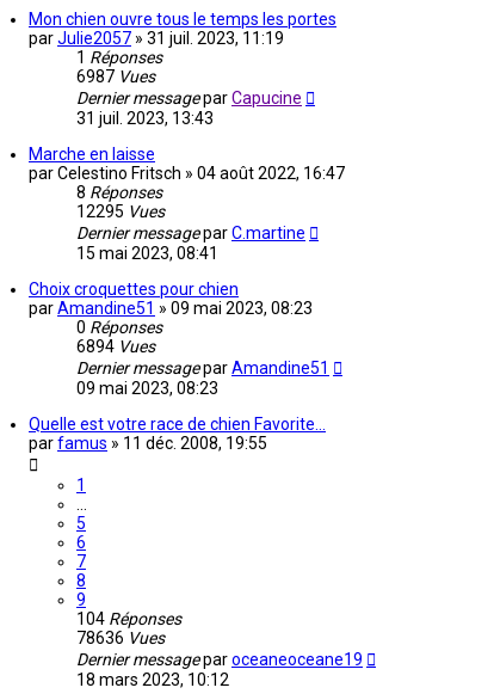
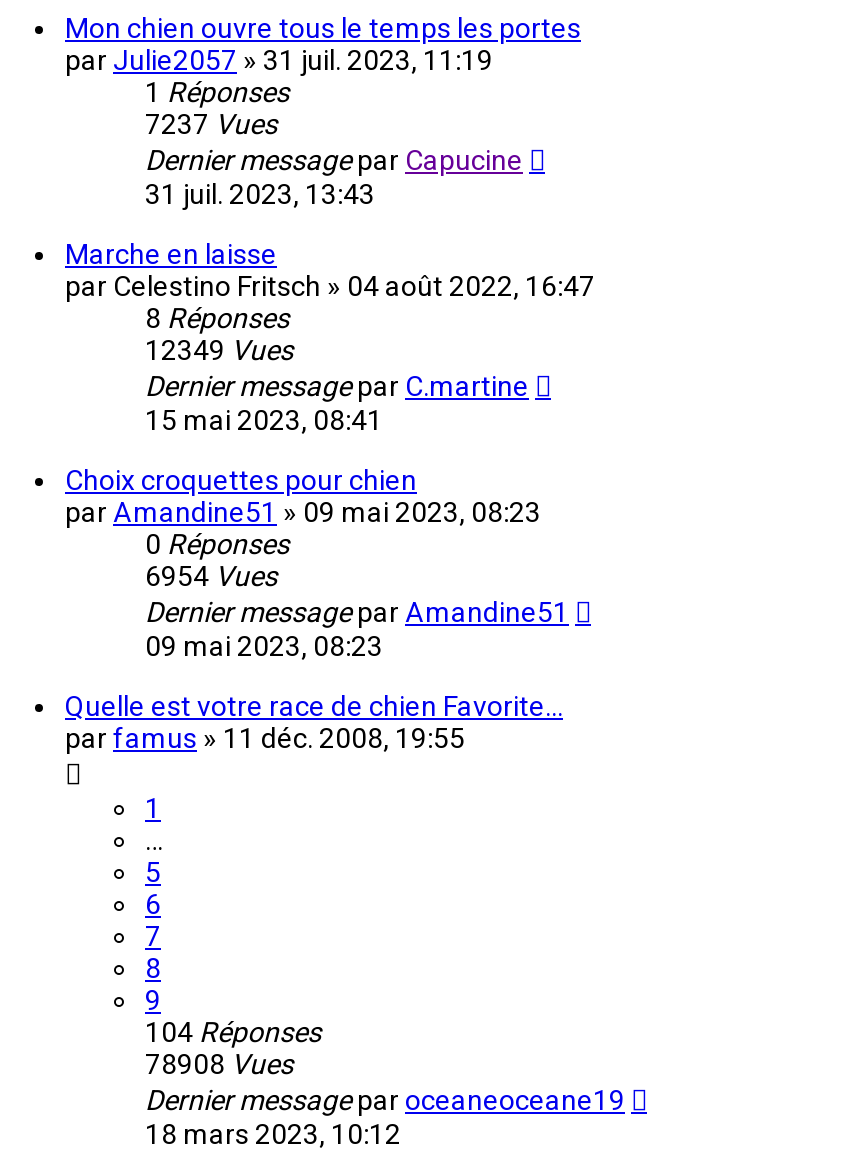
- 6987 Vues
+ 7237 Vues

- 12295 Vues
+ 12349 Vues

- 6894 Vues
+ 6954 Vues

- 78636 Vues
+ 78908 Vues
